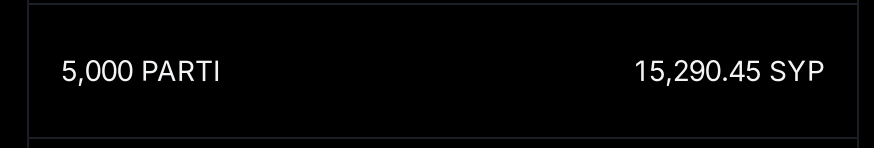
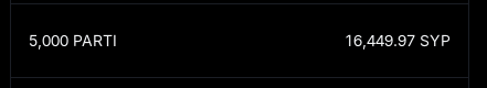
- 15,290.45 SYP
+ 16,449.97 SYP
